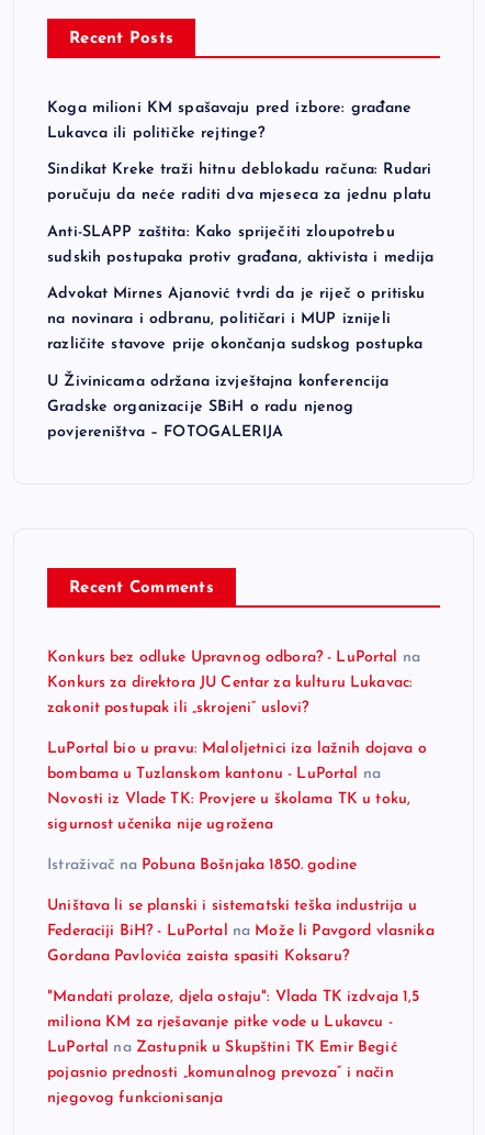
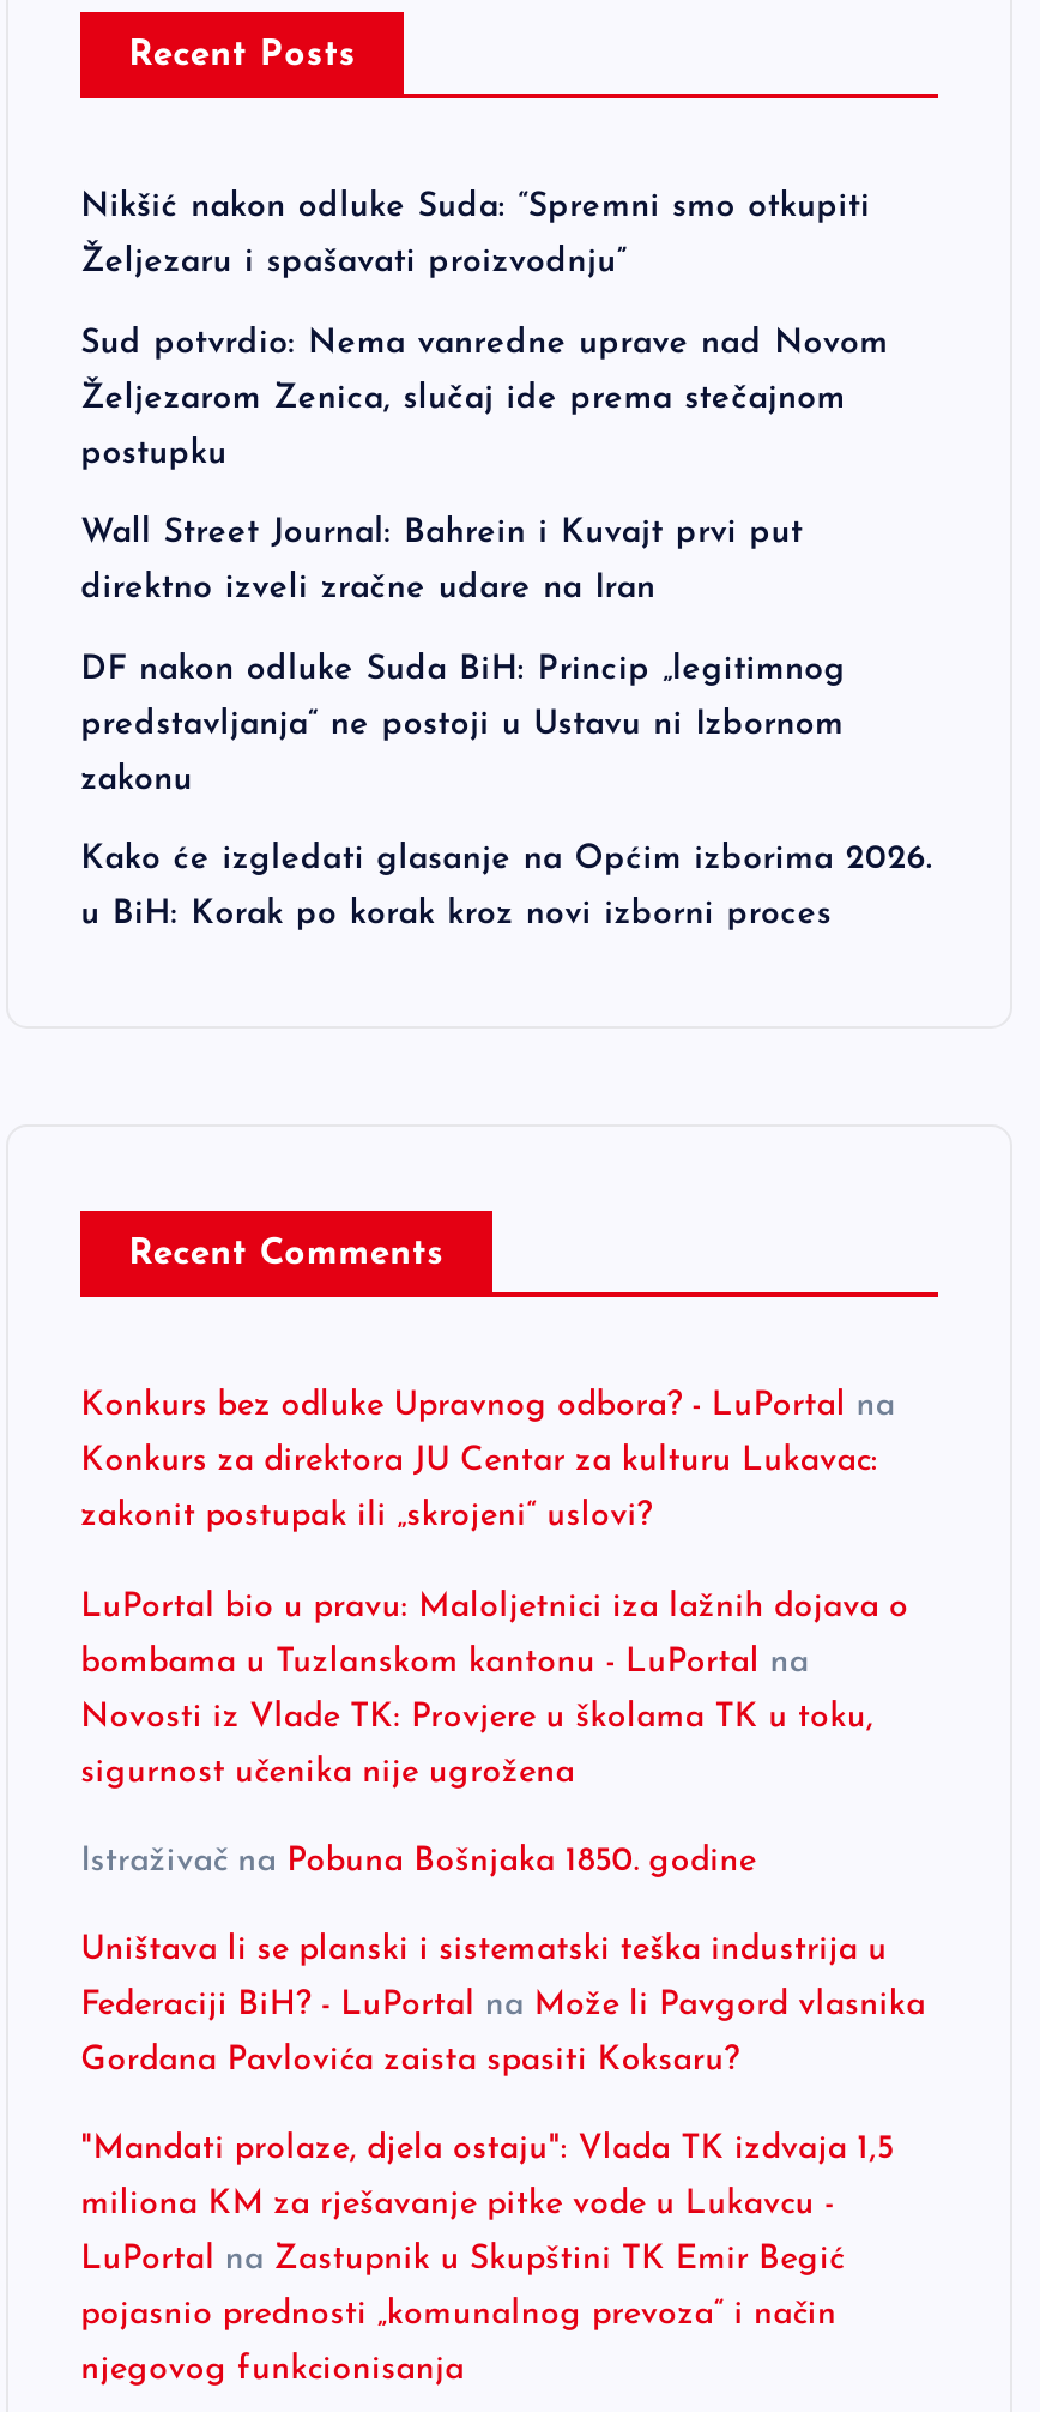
- Koga milioni KM spašavaju pred izbore: građane
+ Nikšić nakon odluke Suda: “Spremni smo otkupiti

- Lukavca ili političke rejtinge?
+ Željezaru i spašavati proizvodnju”

- Sindikat Kreke traži hitnu deblokadu računa: Rudari
+ Sud potvrdio: Nema vanredne uprave nad Novom

- poručuju da neće raditi dva mjeseca za jednu platu
+ Željezarom Zenica, slučaj ide prema stečajnom

- Anti-SLAPP zaštita: Kako spriječiti zloupotrebu
+ postupku

- sudskih postupaka protiv građana, aktivista i medija
+ Wall Street Journal: Bahrein i Kuvajt prvi put

- Advokat Mirnes Ajanović tvrdi da je riječ o pritisku
+ direktno izveli zračne udare na Iran

- na novinara i odbranu, političari i MUP iznijeli
+ DF nakon odluke Suda BiH: Princip „legitimnog

- različite stavove prije okončanja sudskog postupka
+ predstavljanja“ ne postoji u Ustavu ni Izbornom

- U Živinicama održana izvještajna konferencija
+ zakonu

- Gradske organizacije SBiH o radu njenog
+ Kako će izgledati glasanje na Općim izborima 2026.

- povjereništva – FOTOGALERIJA
+ u BiH: Korak po korak kroz novi izborni proces
